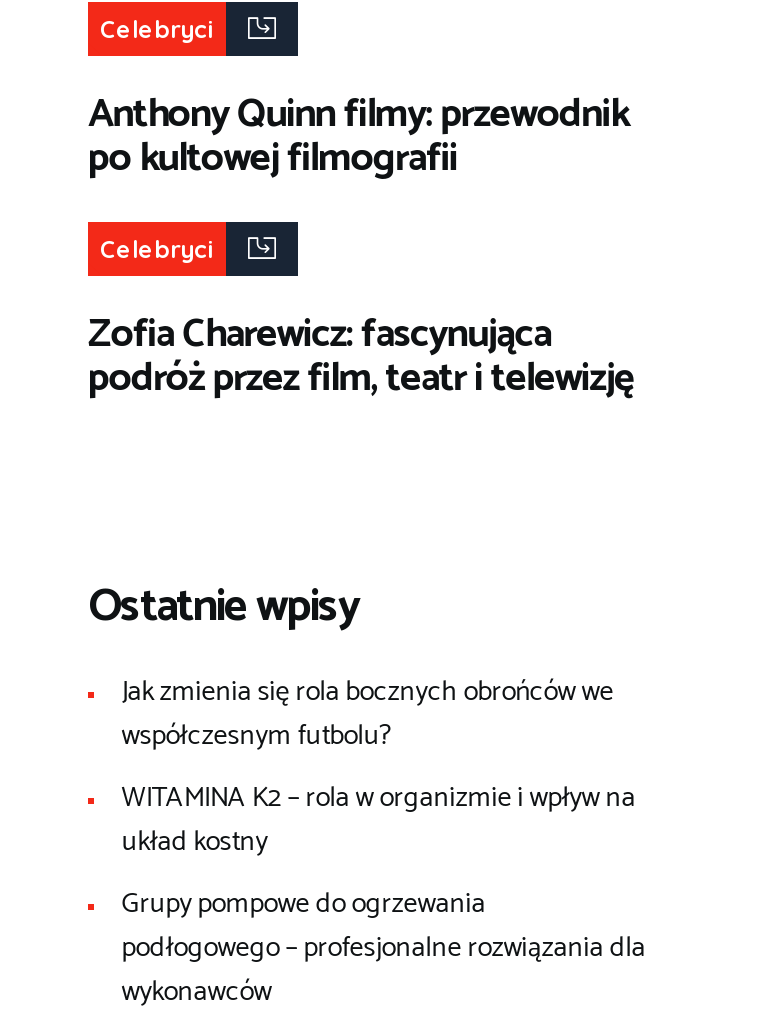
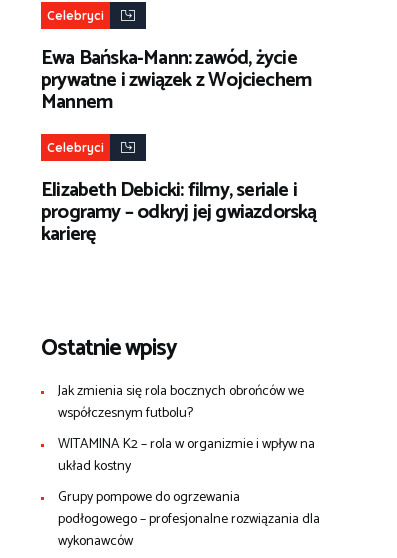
- Anthony Quinn filmy: przewodnik
- po kultowej filmografii
+ Ewa Bańska-Mann: zawód, życie
+ prywatne i związek z Wojciechem
+ Mannem

- Zofia Charewicz: fascynująca
- podróż przez film, teatr i telewizję
+ Elizabeth Debicki: filmy, seriale i
+ programy – odkryj jej gwiazdorską
+ karierę
